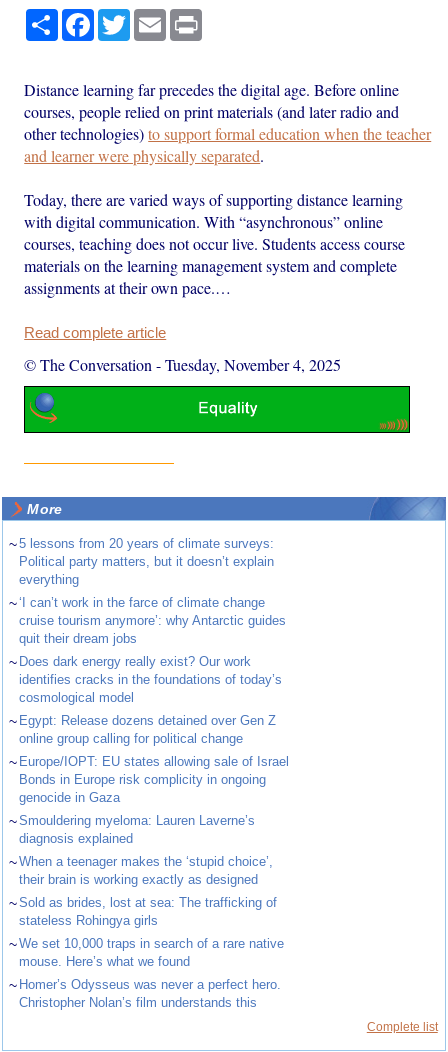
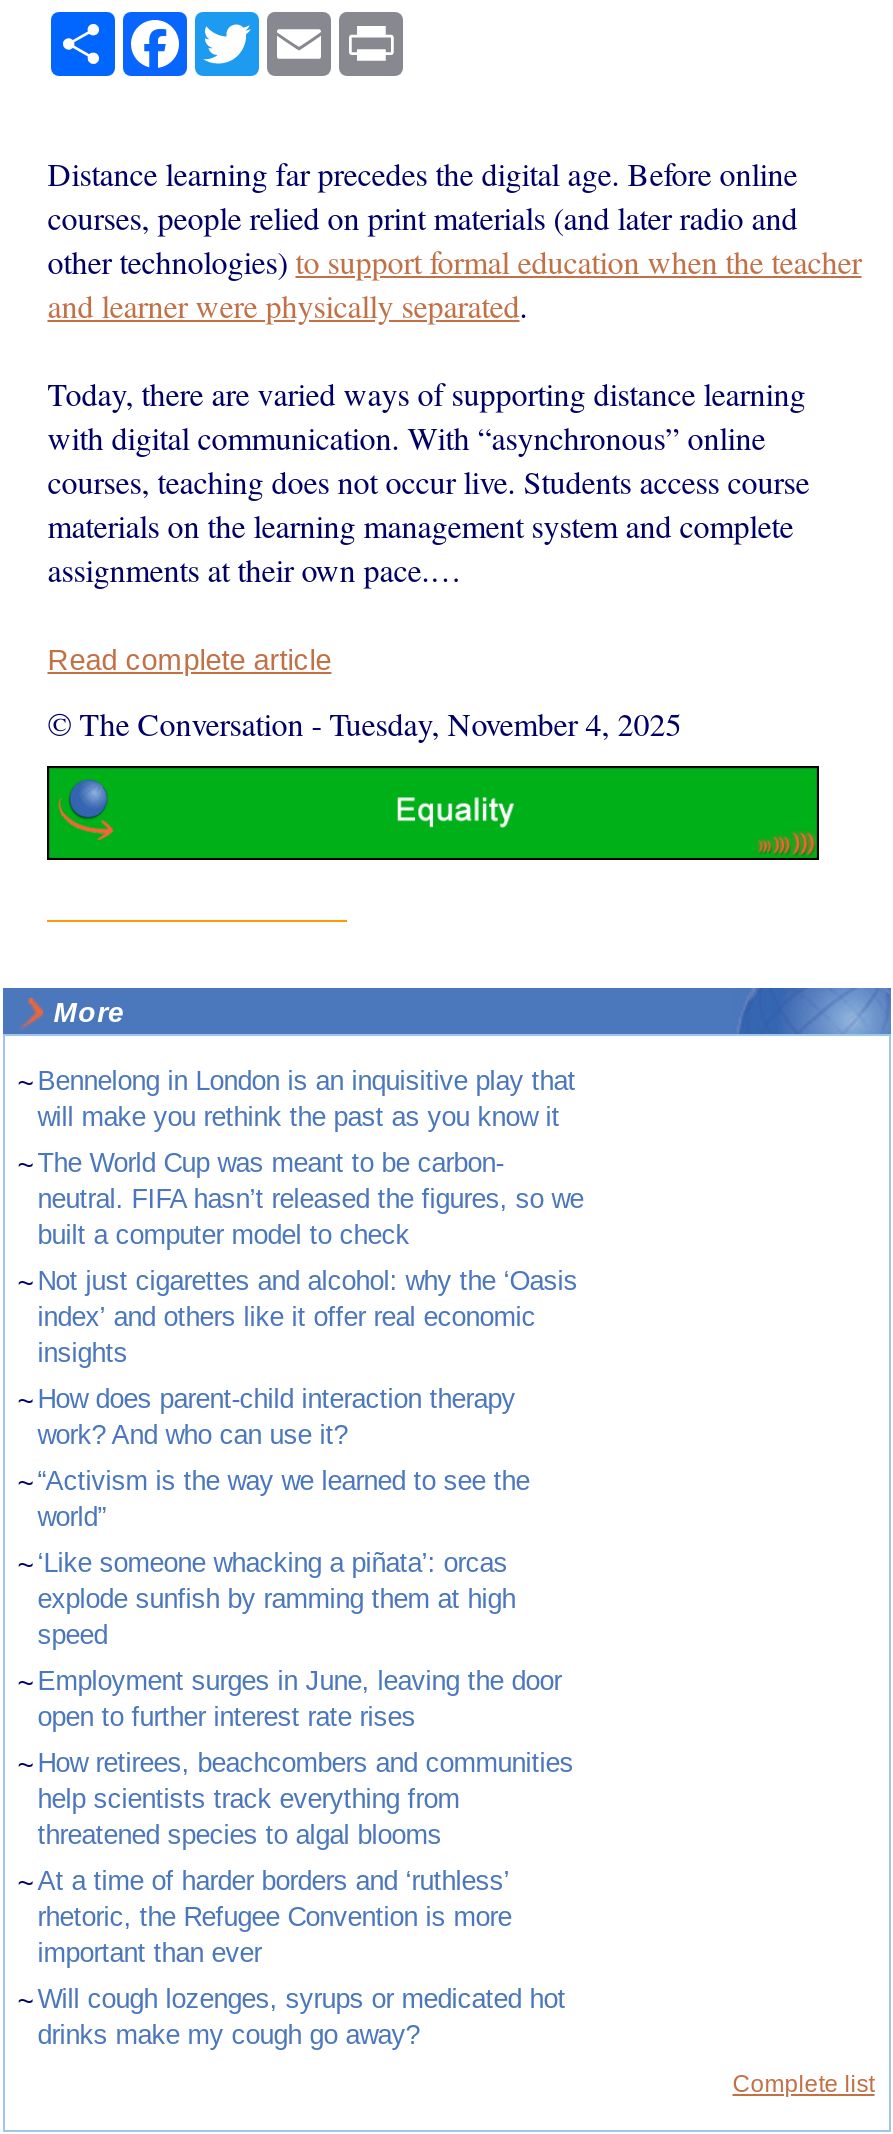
- ~ 5 lessons from 20 years of climate surveys:
- Political party matters, but it doesn’t explain
- everything
+ ~ Bennelong in London is an inquisitive play that
+ will make you rethink the past as you know it

- ~ ‘I can’t work in the farce of climate change
- cruise tourism anymore’: why Antarctic guides
- quit their dream jobs
+ ~ The World Cup was meant to be carbon-
+ neutral. FIFA hasn’t released the figures, so we
+ built a computer model to check

- ~ Does dark energy really exist? Our work
- identifies cracks in the foundations of today’s
- cosmological model
+ ~ Not just cigarettes and alcohol: why the ‘Oasis
+ index’ and others like it offer real economic
+ insights

- ~ Egypt: Release dozens detained over Gen Z
- online group calling for political change
+ ~ How does parent-child interaction therapy
+ work? And who can use it?

- ~ Europe/IOPT: EU states allowing sale of Israel
- Bonds in Europe risk complicity in ongoing
- genocide in Gaza
+ ~ “Activism is the way we learned to see the
+ world”

- ~ Smouldering myeloma: Lauren Laverne’s
- diagnosis explained
+ ~ ‘Like someone whacking a piñata’: orcas
+ explode sunfish by ramming them at high
+ speed

- ~ When a teenager makes the ‘stupid choice’,
- their brain is working exactly as designed
+ ~ Employment surges in June, leaving the door
+ open to further interest rate rises

- ~ Sold as brides, lost at sea: The trafficking of
- stateless Rohingya girls
+ ~ How retirees, beachcombers and communities
+ help scientists track everything from
+ threatened species to algal blooms

- ~ We set 10,000 traps in search of a rare native
- mouse. Here’s what we found
+ ~ At a time of harder borders and ‘ruthless’
+ rhetoric, the Refugee Convention is more
+ important than ever

- ~ Homer’s Odysseus was never a perfect hero.
- Christopher Nolan’s film understands this
+ ~ Will cough lozenges, syrups or medicated hot
+ drinks make my cough go away?
